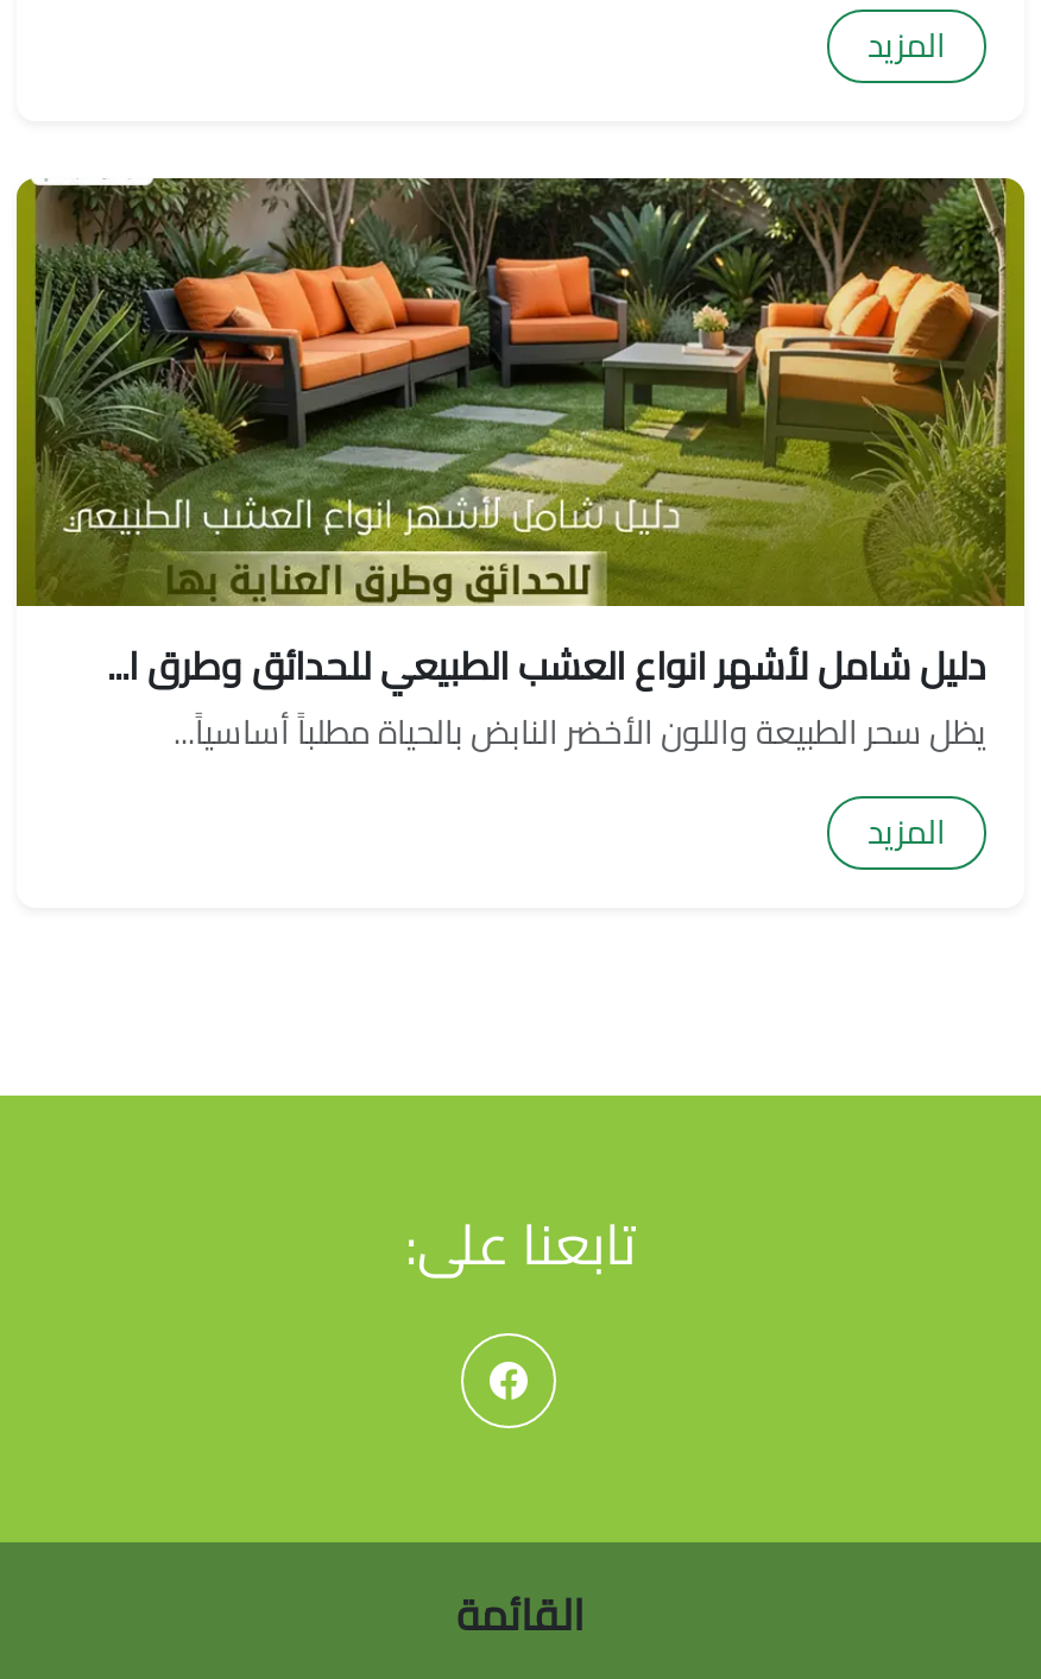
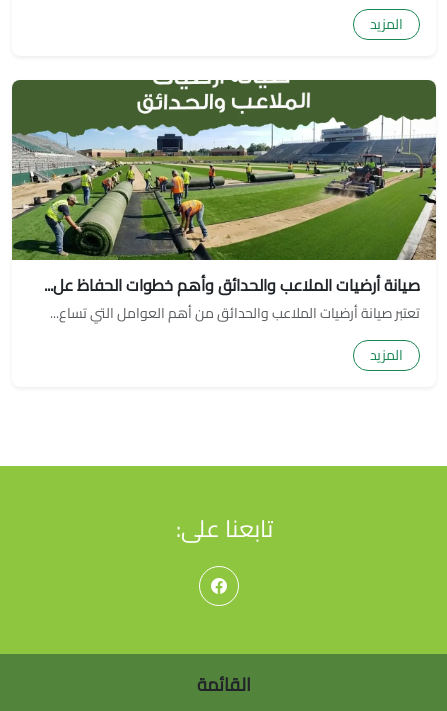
- [image]
- دليل شامل لأشهر انواع العشب الطبيعي للحدائق وطرق ا...
- يظل سحر الطبيعة واللون الأخضر النابض بالحياة مطلباً أساسياً...
+ [image]
+ صيانة أرضيات الملاعب والحدائق وأهم خطوات الحفاظ عل...
+ تعتبر صيانة أرضيات الملاعب والحدائق من أهم العوامل التي تساع...
